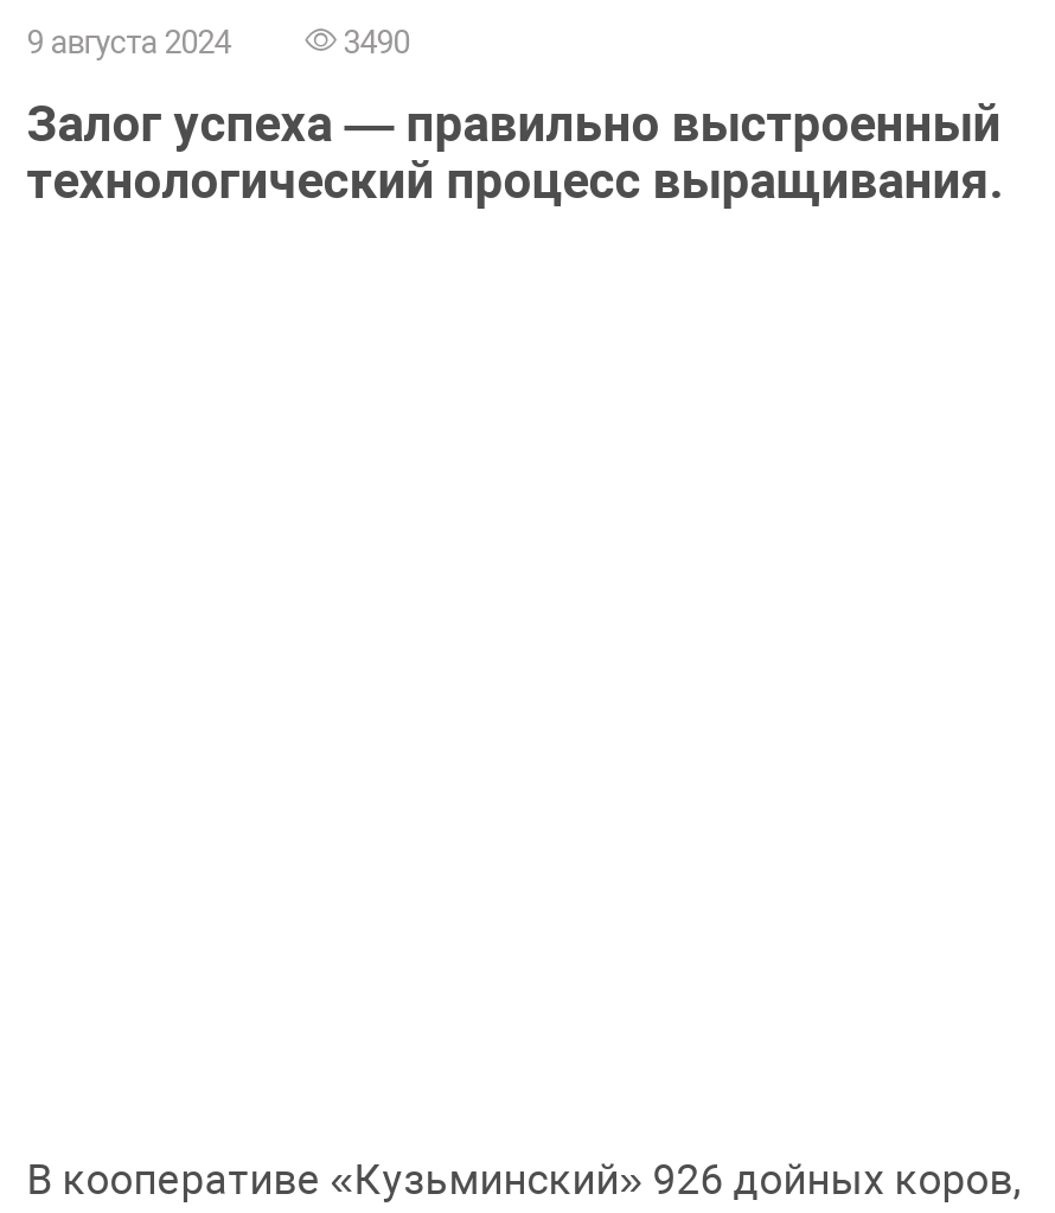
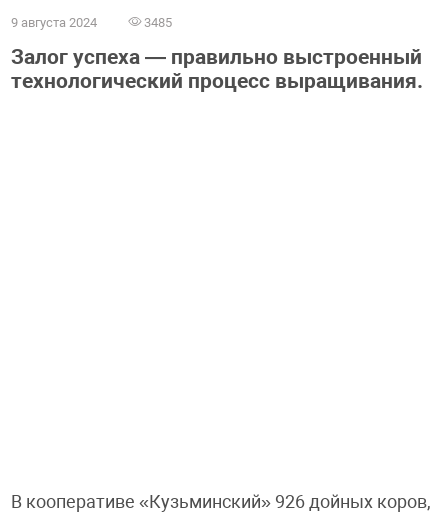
- 3490
+ 3485
